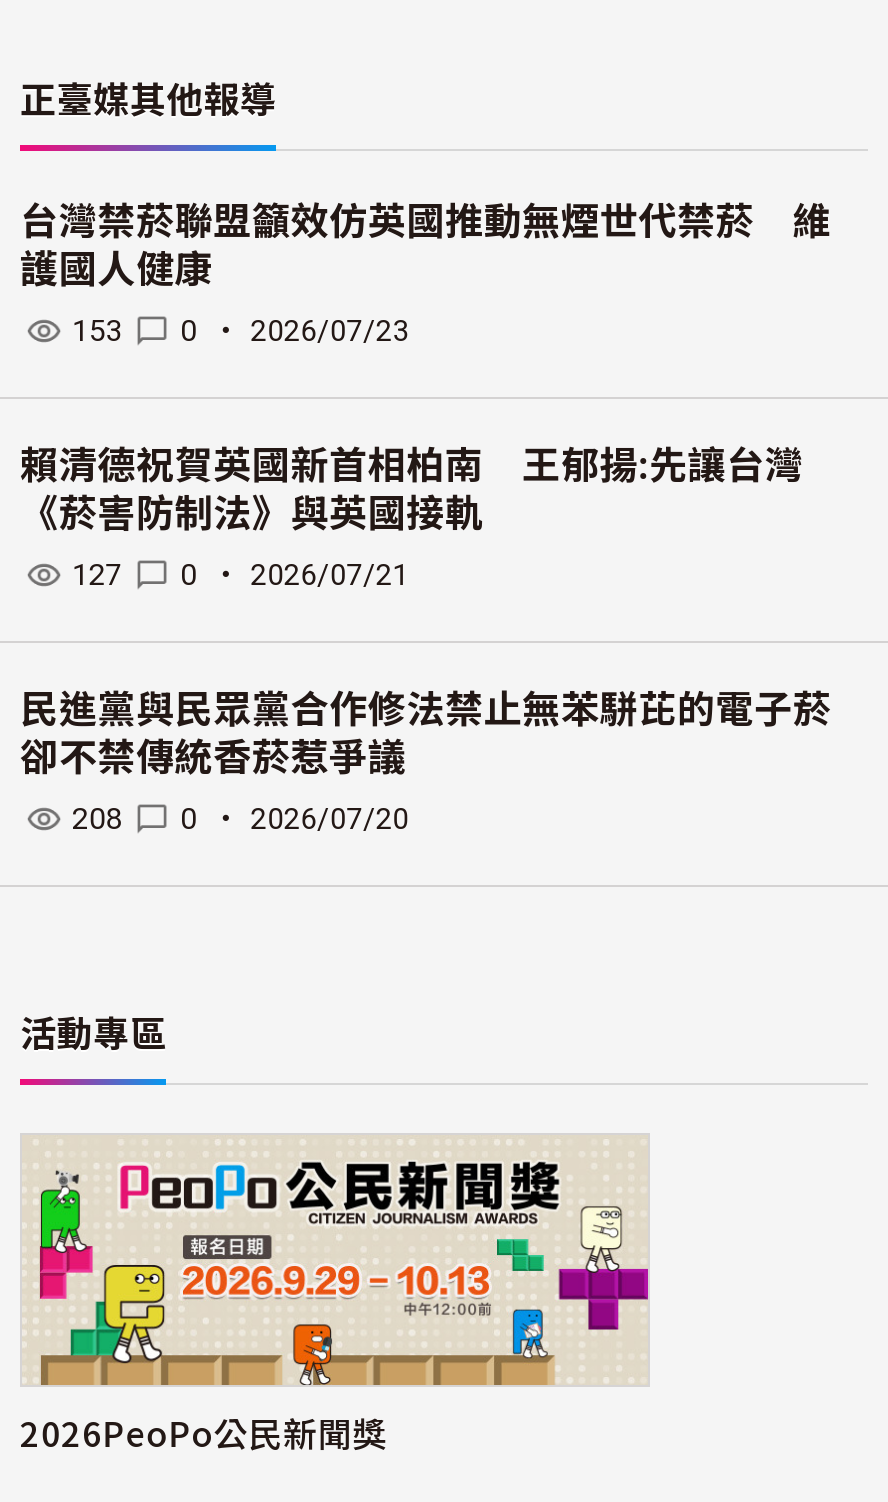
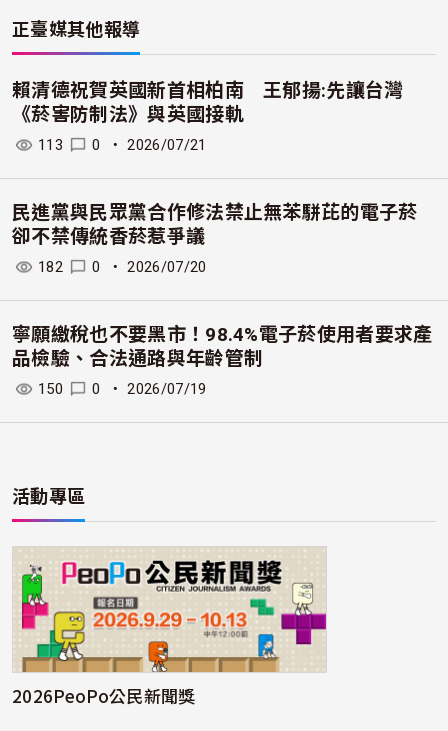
- 台灣禁菸聯盟籲效仿英國推動無煙世代禁菸 維
- 護國人健康
- 153
- 0 ・2026/07/23

moved up: 賴清德祝賀英國新首相柏南 王郁揚:先讓台灣 | 《菸害防制法》與英國接軌 | 0 ・2026/07/21 | 民進黨與民眾黨合作修法禁止無苯駢芘的電子菸 | 卻不禁傳統香菸惹爭議 | 0 ・2026/07/20

- 127 0 ・2026/07/21
+ 113 0 ・2026/07/21

- 208 0 ・2026/07/20
+ 182 0 ・2026/07/20

+ 寧願繳稅也不要黑市！98.4%電子菸使用者要求產
+ 品檢驗、合法通路與年齡管制
+ 150
+ 0 ・2026/07/19
